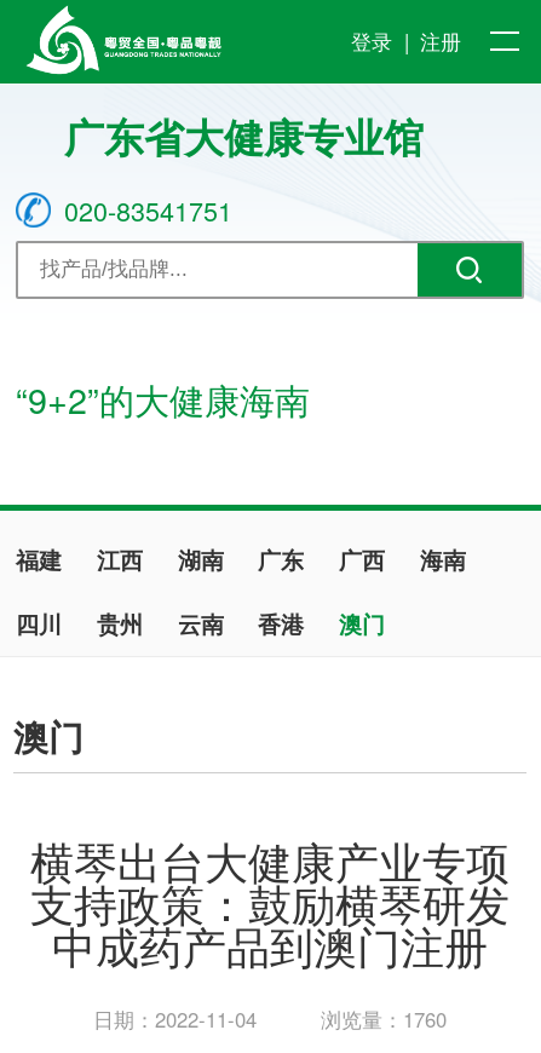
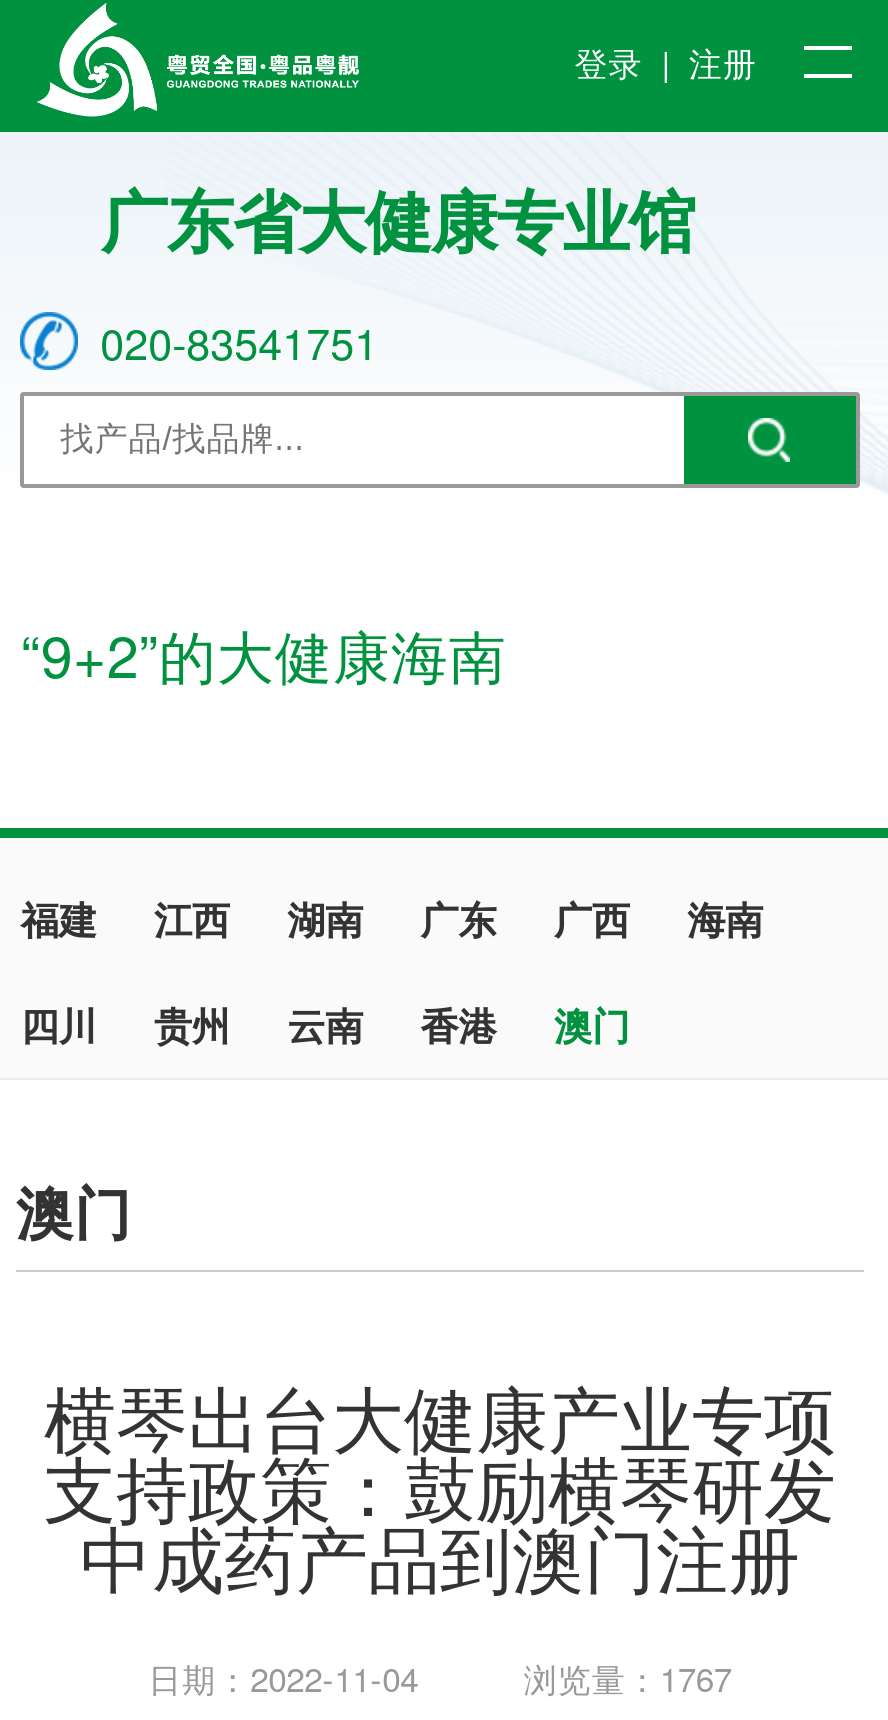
- 浏览量：1760
+ 浏览量：1767
